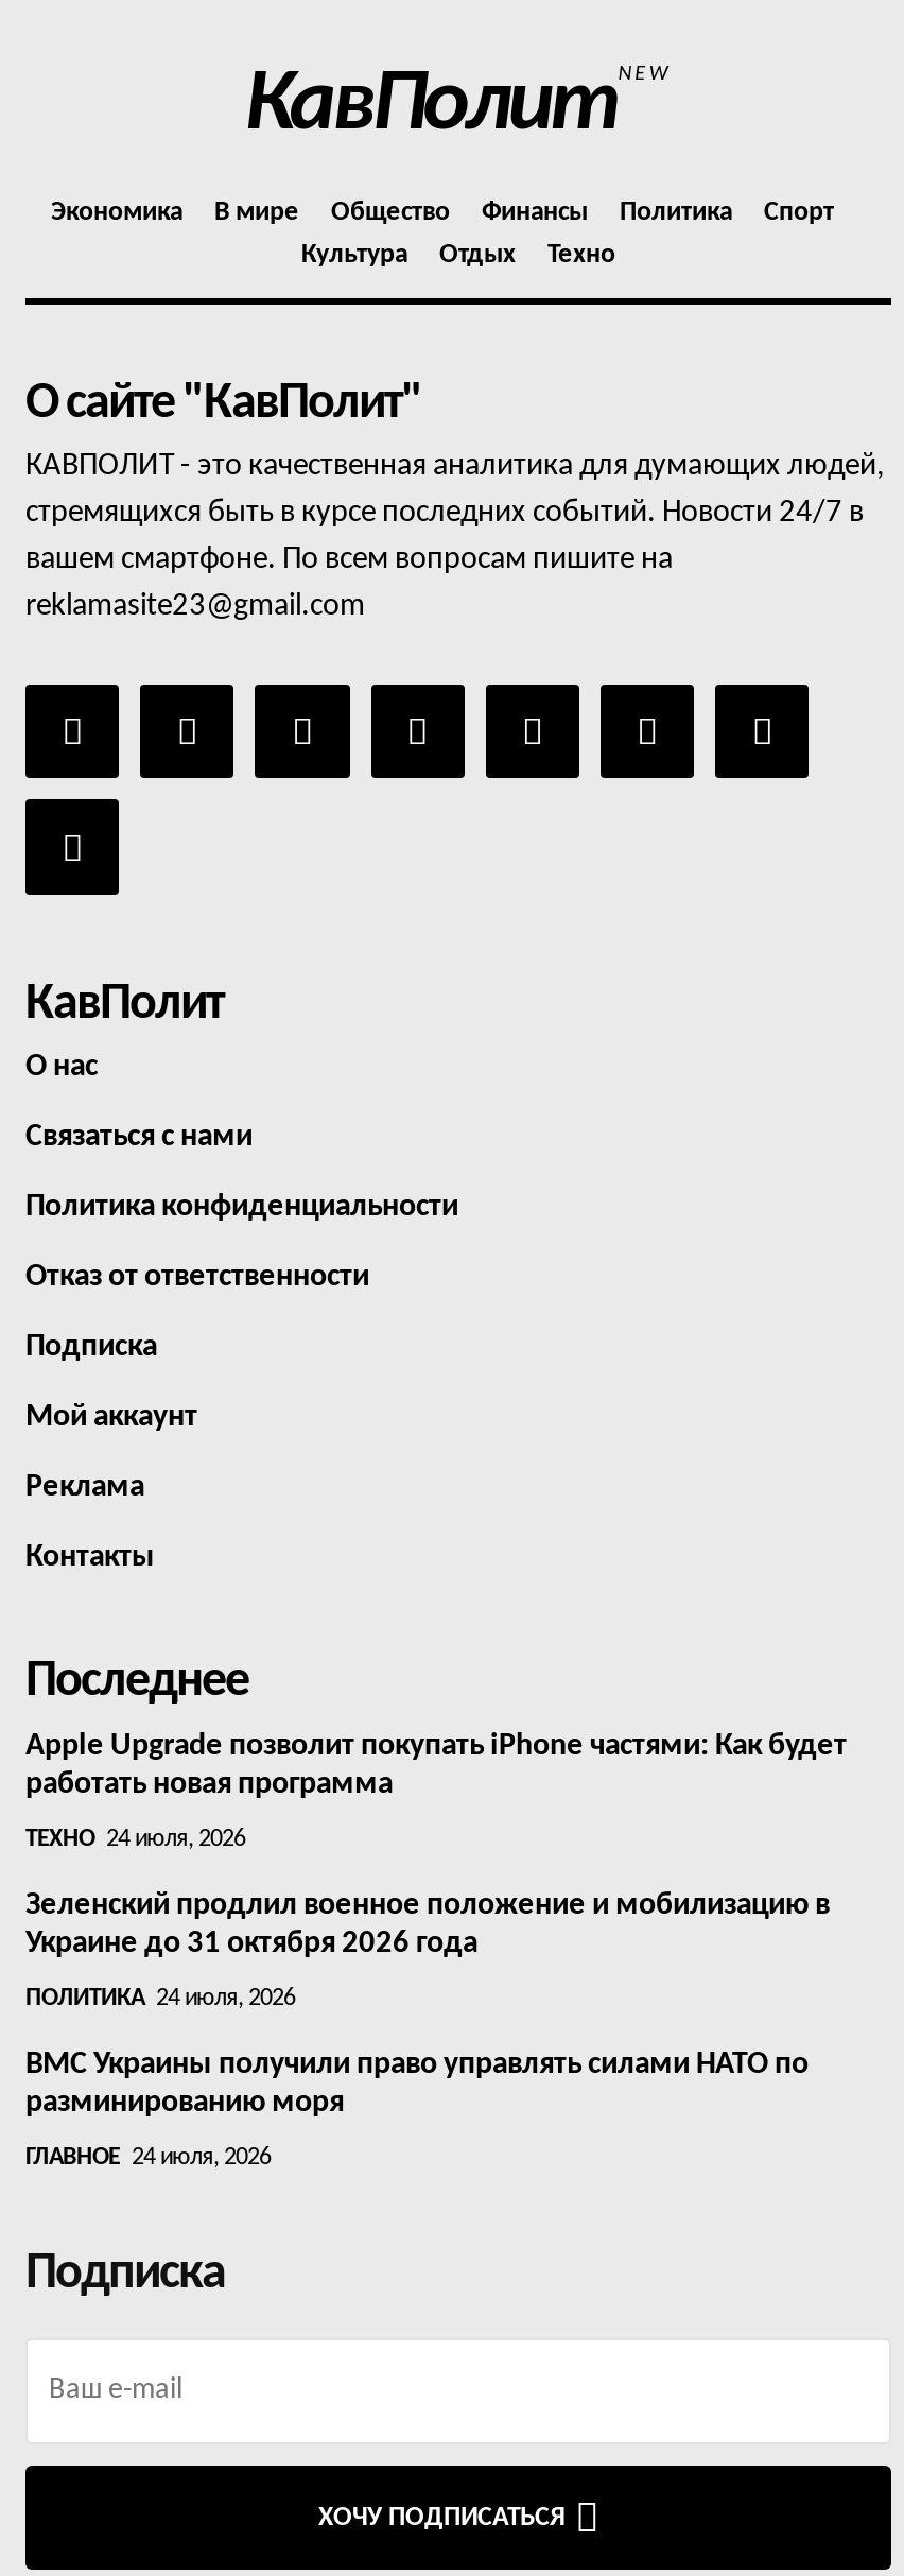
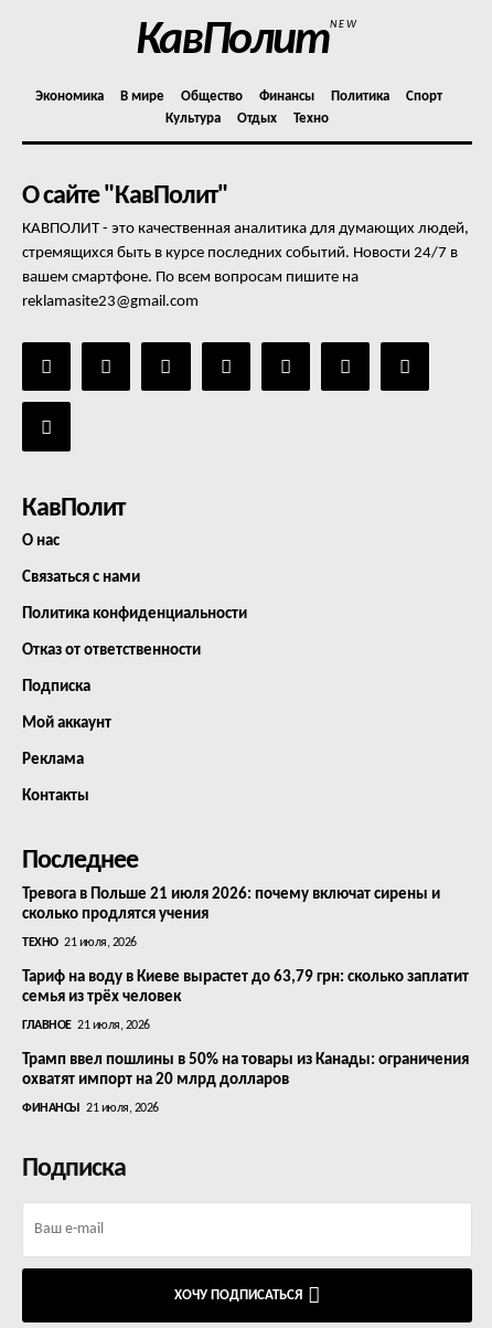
- Apple Upgrade позволит покупать iPhone частями: Как будет
- работать новая программа
+ Тревога в Польше 21 июля 2026: почему включат сирены и
+ сколько продлятся учения

- ТЕХНО 24 июля, 2026
+ ТЕХНО 21 июля, 2026

- Зеленский продлил военное положение и мобилизацию в
- Украине до 31 октября 2026 года
+ Тариф на воду в Киеве вырастет до 63,79 грн: сколько заплатит
+ семья из трёх человек

- ПОЛИТИКА 24 июля, 2026
+ ГЛАВНОЕ 21 июля, 2026

- ВМС Украины получили право управлять силами НАТО по
- разминированию моря
+ Трамп ввел пошлины в 50% на товары из Канады: ограничения
+ охватят импорт на 20 млрд долларов

- ГЛАВНОЕ 24 июля, 2026
+ ФИНАНСЫ 21 июля, 2026
